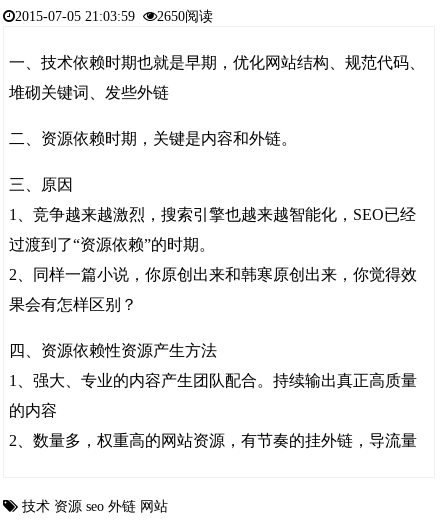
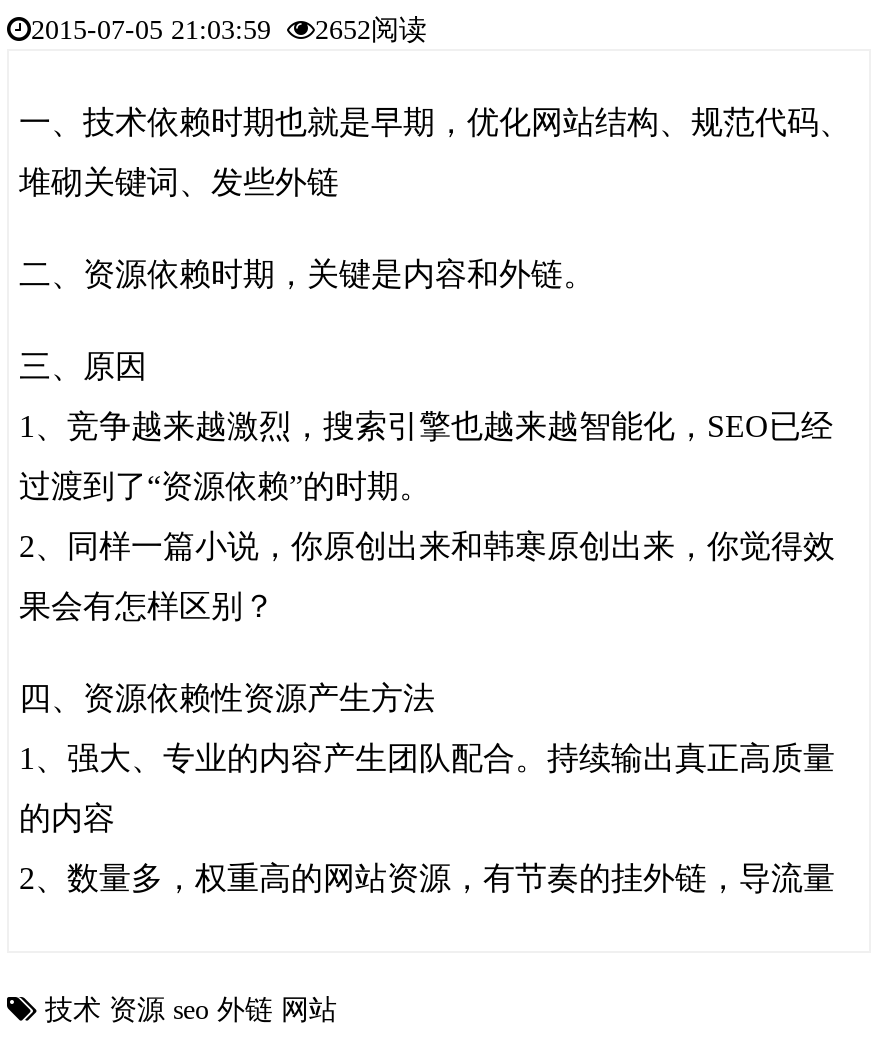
- 2015-07-05 21:03:59 2650阅读
+ 2015-07-05 21:03:59 2652阅读
